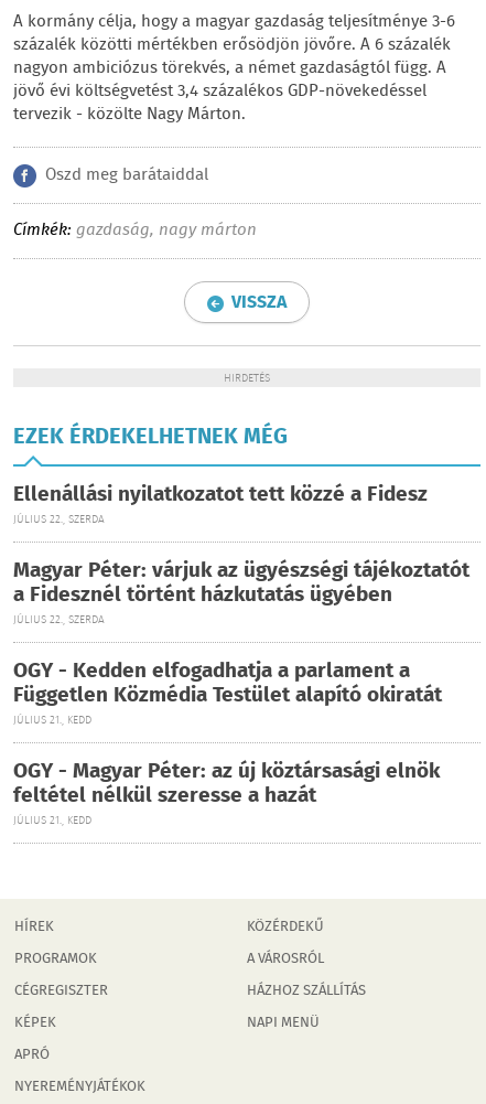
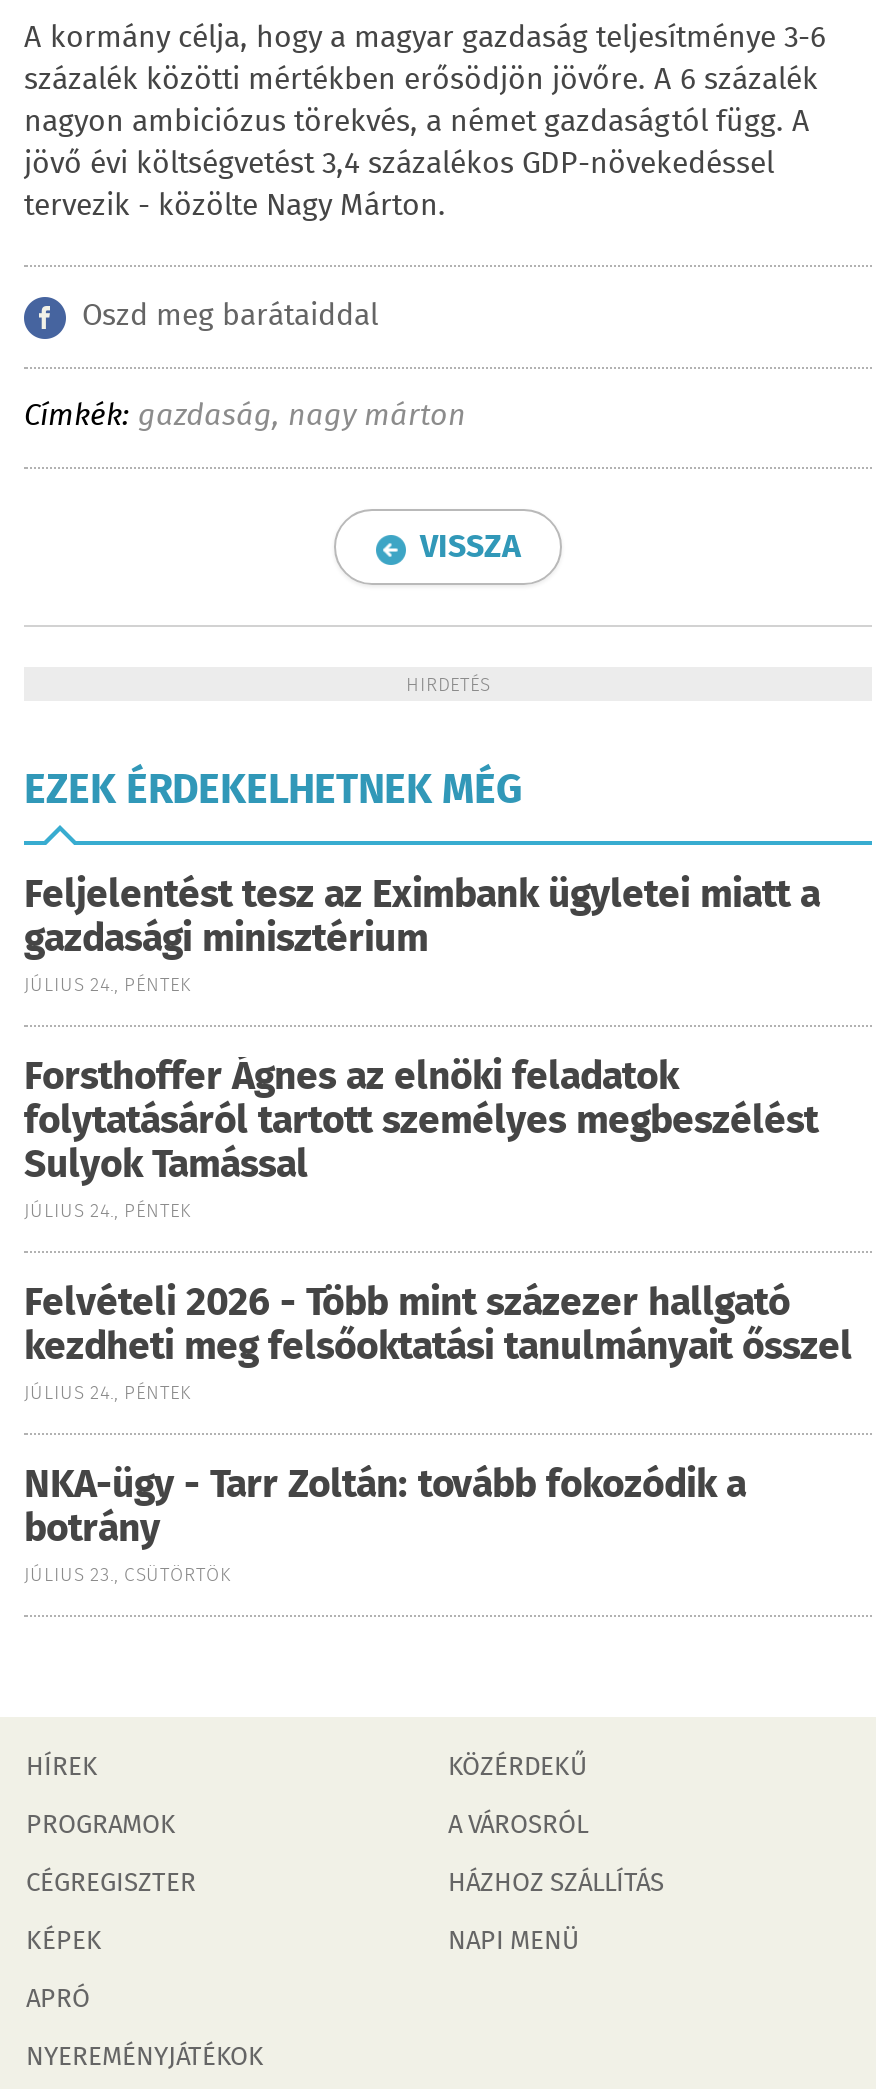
- Ellenállási nyilatkozatot tett közzé a Fidesz
- JÚLIUS 22., SZERDA
+ Feljelentést tesz az Eximbank ügyletei miatt a
+ gazdasági minisztérium
+ JÚLIUS 24., PÉNTEK

- Magyar Péter: várjuk az ügyészségi tájékoztatót
- a Fidesznél történt házkutatás ügyében
- JÚLIUS 22., SZERDA
+ Forsthoffer Ágnes az elnöki feladatok
+ folytatásáról tartott személyes megbeszélést
+ Sulyok Tamással
+ JÚLIUS 24., PÉNTEK

- OGY - Kedden elfogadhatja a parlament a
- Független Közmédia Testület alapító okiratát
- JÚLIUS 21., KEDD
+ Felvételi 2026 - Több mint százezer hallgató
+ kezdheti meg felsőoktatási tanulmányait ősszel
+ JÚLIUS 24., PÉNTEK

- OGY - Magyar Péter: az új köztársasági elnök
- feltétel nélkül szeresse a hazát
- JÚLIUS 21., KEDD
+ NKA-ügy - Tarr Zoltán: tovább fokozódik a
+ botrány
+ JÚLIUS 23., CSÜTÖRTÖK
